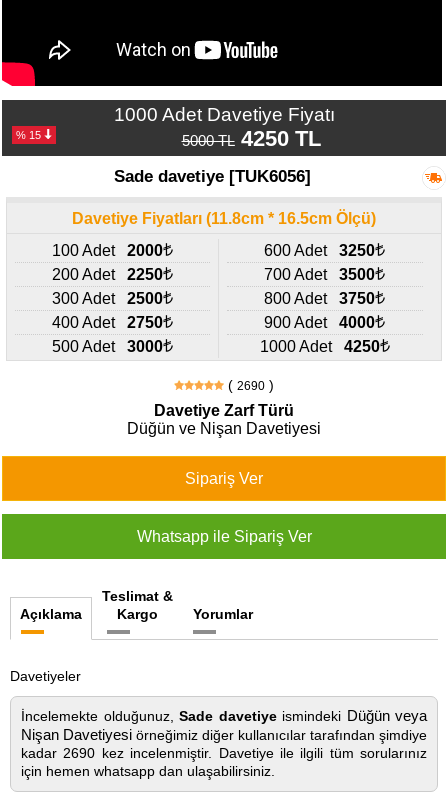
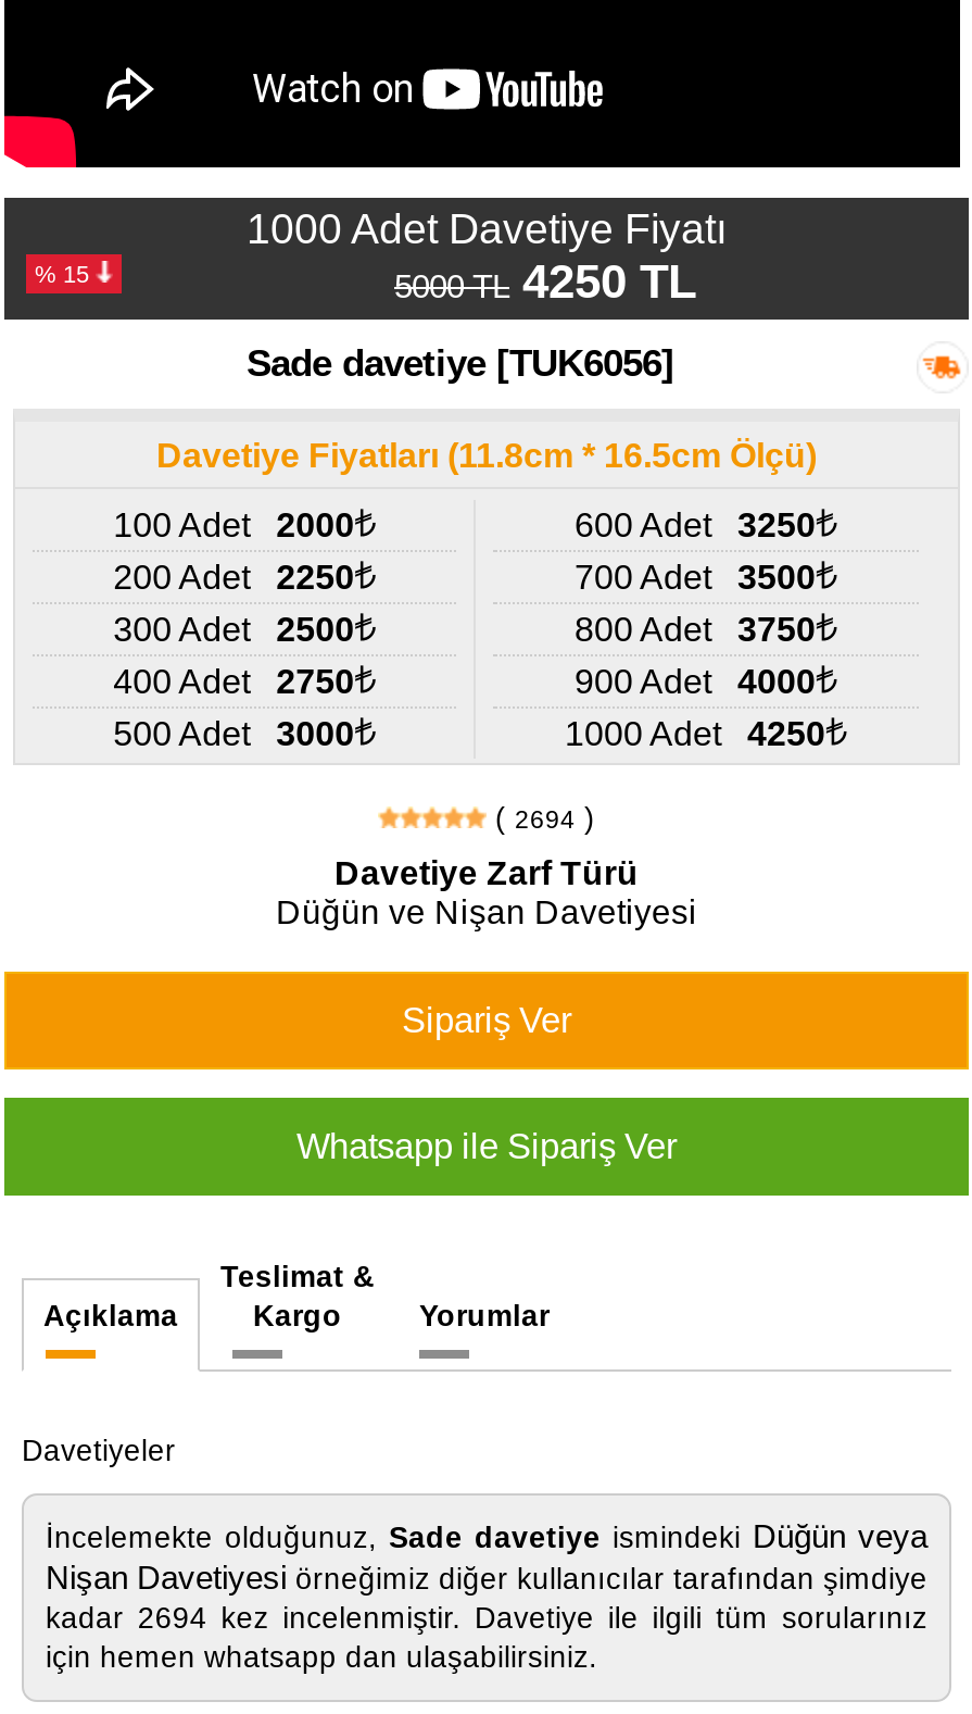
- (2690)
+ (2694)

- kadar 2690 kez incelenmiştir. Davetiye ile ilgili tüm sorularınız
+ kadar 2694 kez incelenmiştir. Davetiye ile ilgili tüm sorularınız
